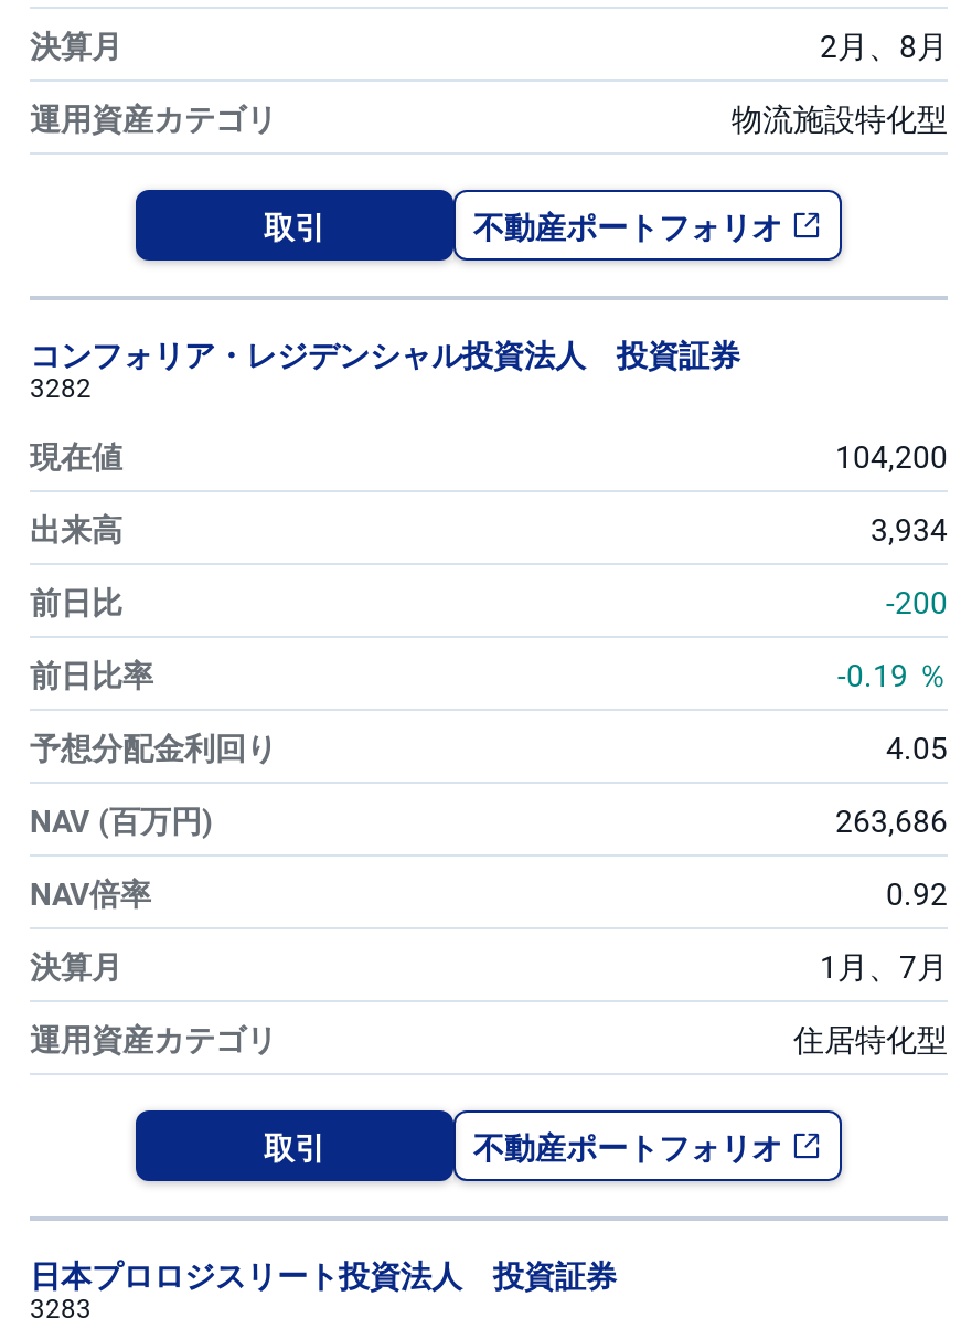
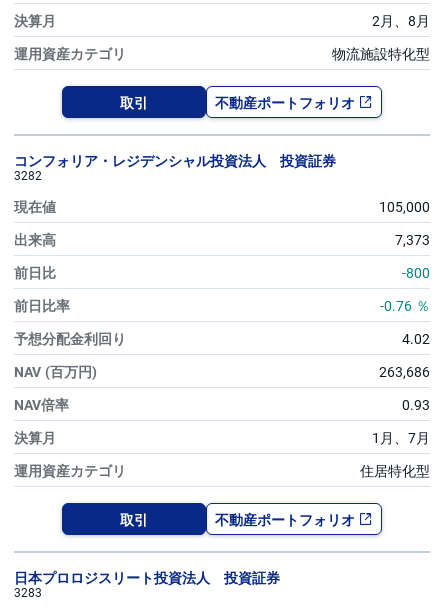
- 104,200
+ 105,000

- 3,934
+ 7,373

- -200
+ -800

- -0.19 ％
+ -0.76 ％

- 4.05
+ 4.02

- 0.92
+ 0.93
